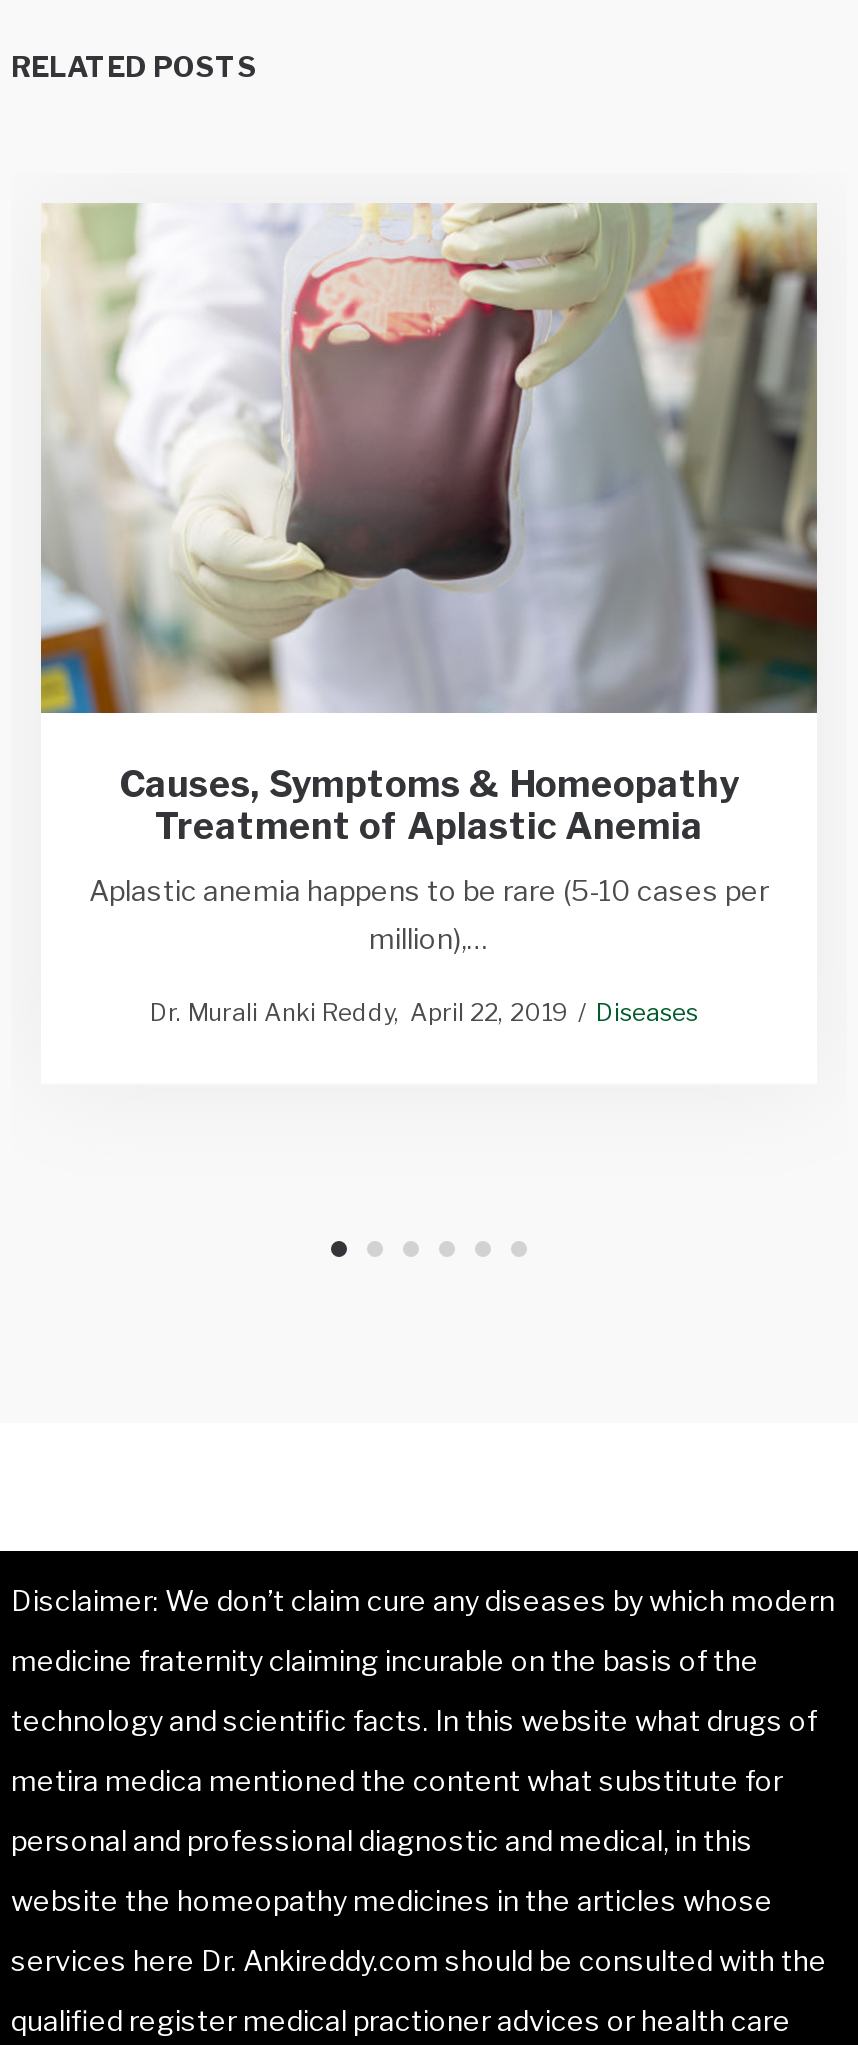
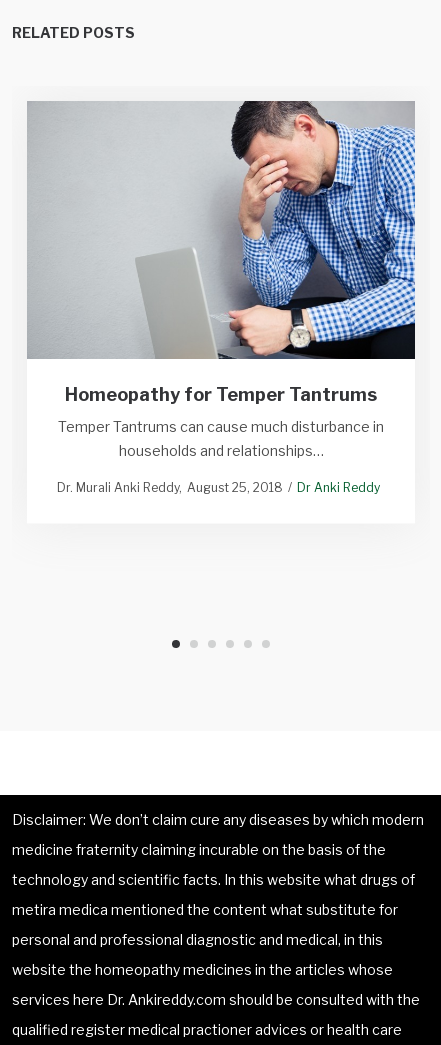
- [image]
- Causes, Symptoms & Homeopathy
- Treatment of Aplastic Anemia
+ [image]
+ Homeopathy for Temper Tantrums

- Aplastic anemia happens to be rare (5-10 cases per
- million),…
+ Temper Tantrums can cause much disturbance in
+ households and relationships…

- Dr. Murali Anki Reddy April 22, 2019
- Diseases
+ Dr. Murali Anki Reddy August 25, 2018
+ Dr Anki Reddy
